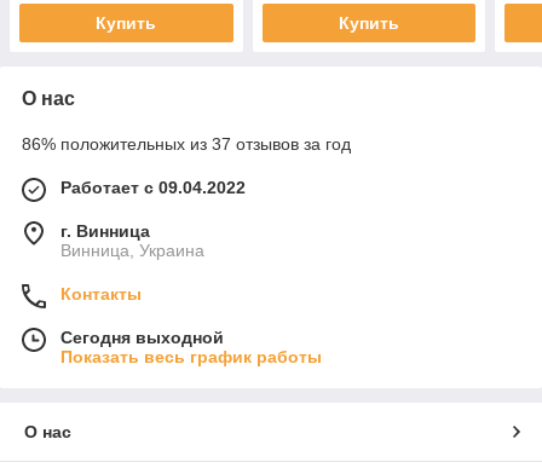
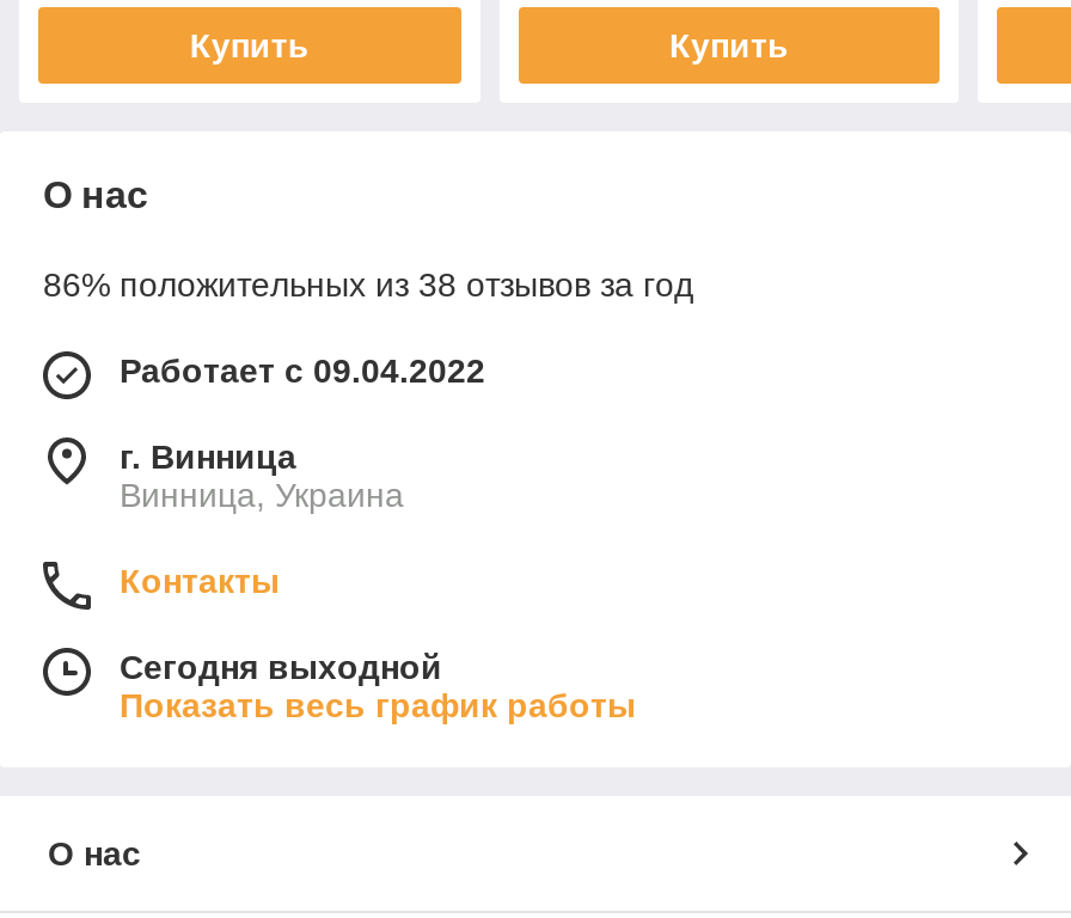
- 86% положительных из 37 отзывов за год
+ 86% положительных из 38 отзывов за год
